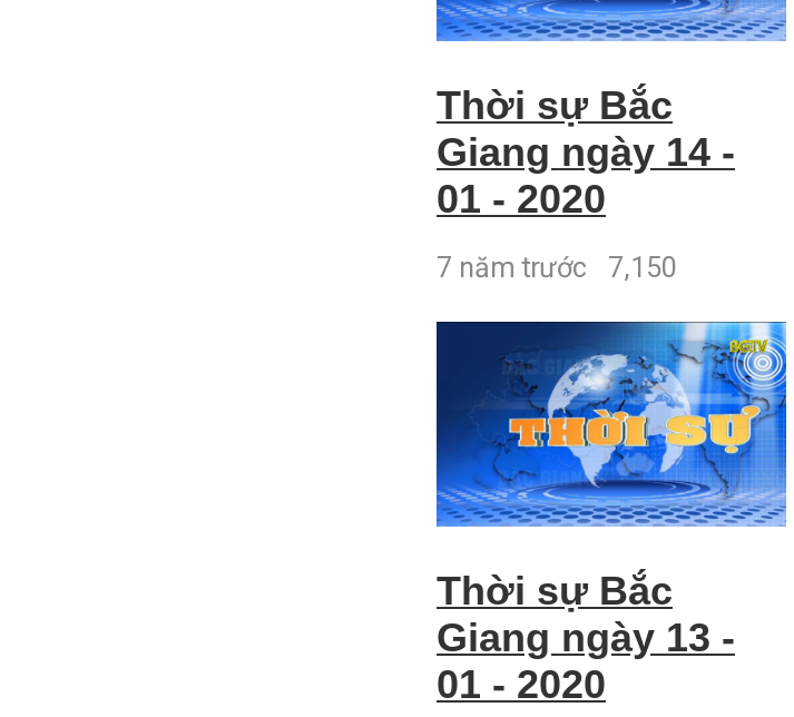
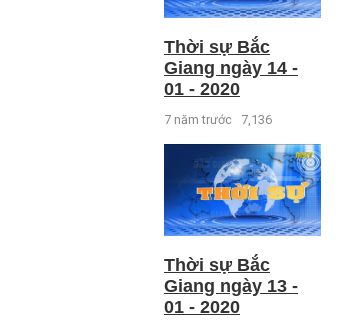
- 7 năm trước 7,150
+ 7 năm trước 7,136
